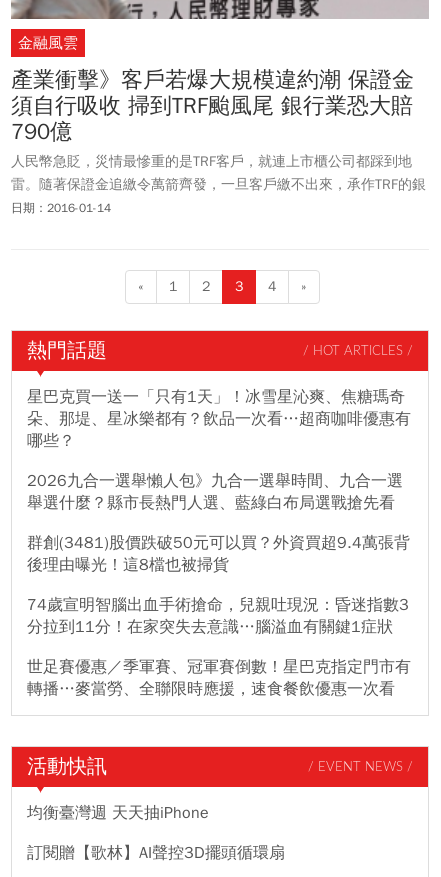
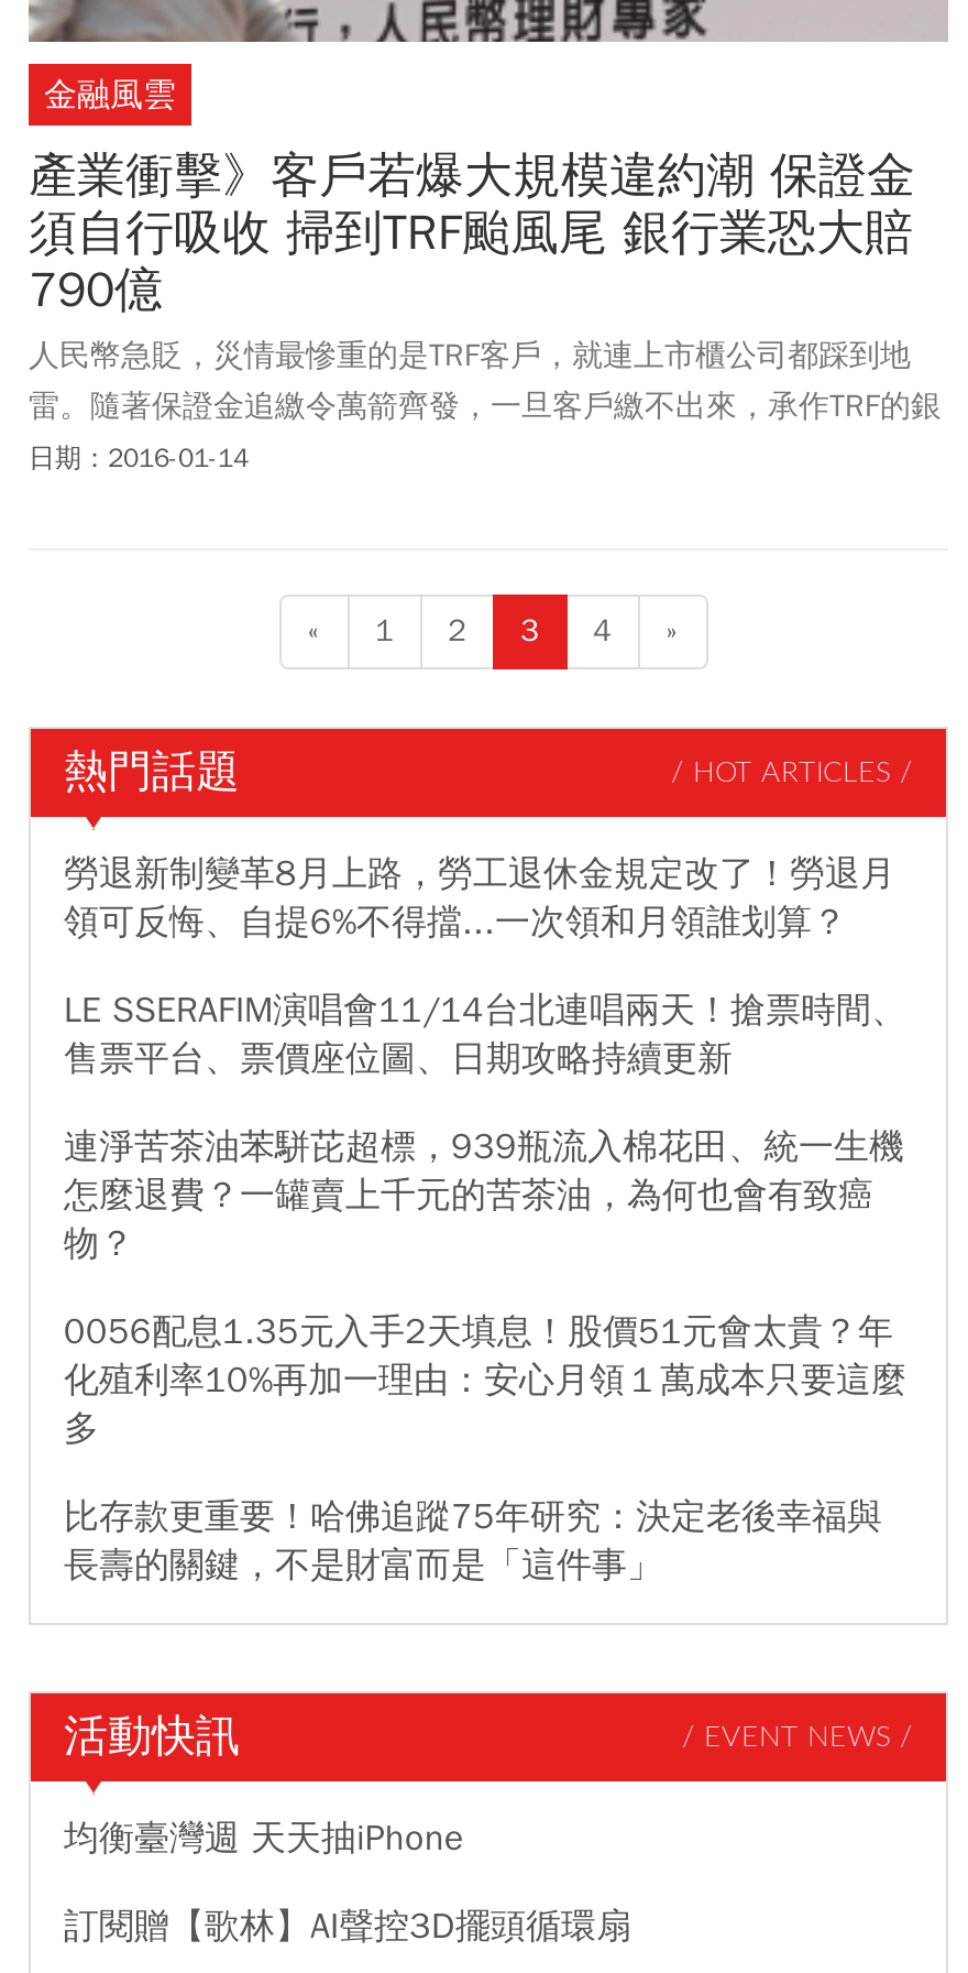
- 星巴克買一送一「只有1天」！冰雪星沁爽、焦糖瑪奇
- 朵、那堤、星冰樂都有？飲品一次看…超商咖啡優惠有
- 哪些？
+ 勞退新制變革8月上路，勞工退休金規定改了！勞退月
+ 領可反悔、自提6%不得擋...一次領和月領誰划算？

- 2026九合一選舉懶人包》九合一選舉時間、九合一選
- 舉選什麼？縣市長熱門人選、藍綠白布局選戰搶先看
+ LE SSERAFIM演唱會11/14台北連唱兩天！搶票時間、
+ 售票平台、票價座位圖、日期攻略持續更新

- 群創(3481)股價跌破50元可以買？外資買超9.4萬張背
- 後理由曝光！這8檔也被掃貨
+ 連淨苦茶油苯駢芘超標，939瓶流入棉花田、統一生機
+ 怎麼退費？一罐賣上千元的苦茶油，為何也會有致癌
+ 物？

- 74歲宣明智腦出血手術搶命，兒親吐現況：昏迷指數3
- 分拉到11分！在家突失去意識…腦溢血有關鍵1症狀
+ 0056配息1.35元入手2天填息！股價51元會太貴？年
+ 化殖利率10%再加一理由：安心月領１萬成本只要這麼
+ 多

- 世足賽優惠／季軍賽、冠軍賽倒數！星巴克指定門市有
- 轉播…麥當勞、全聯限時應援，速食餐飲優惠一次看
+ 比存款更重要！哈佛追蹤75年研究：決定老後幸福與
+ 長壽的關鍵，不是財富而是「這件事」
